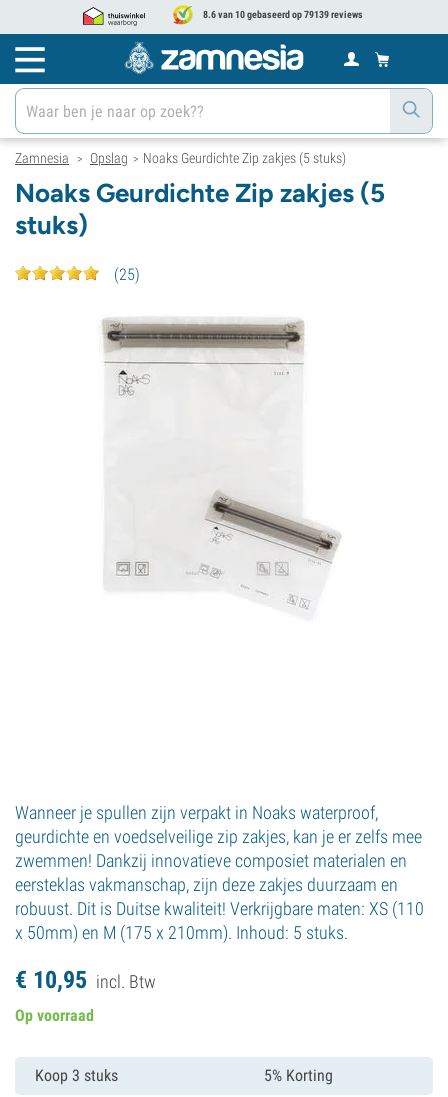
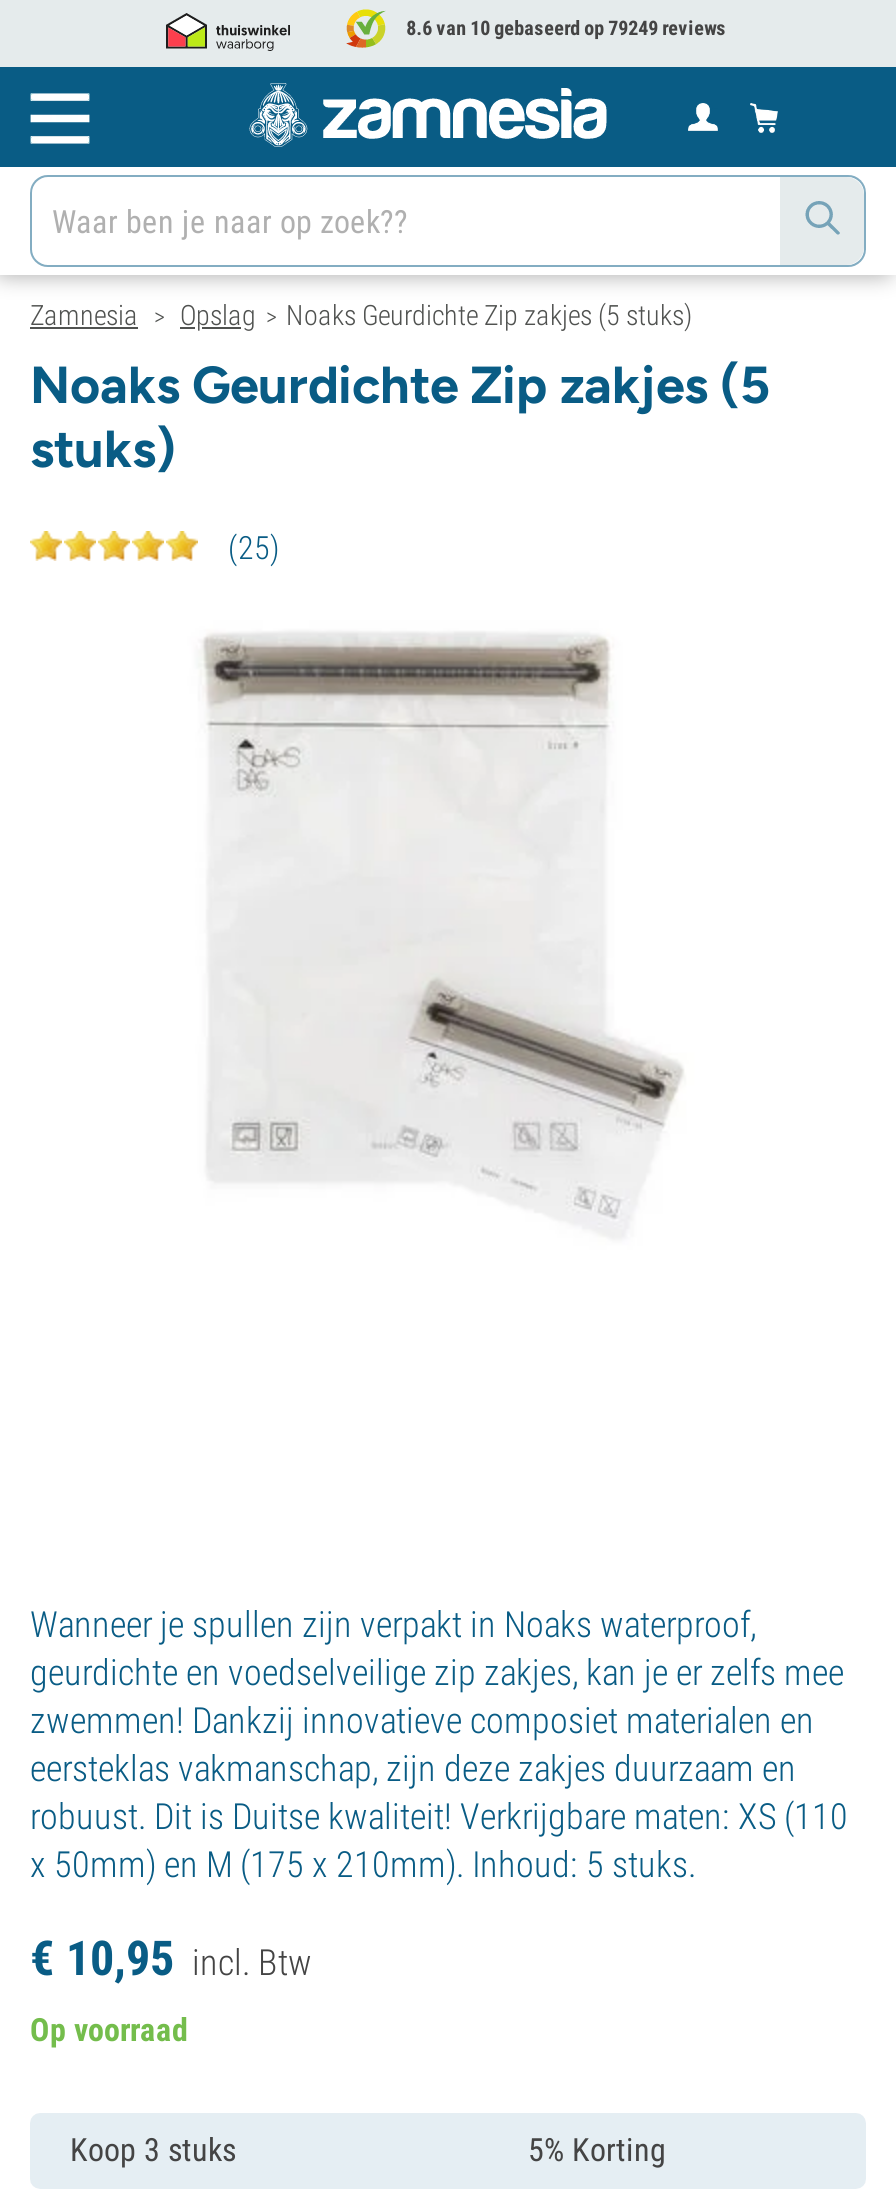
- 8.6 van 10 gebaseerd op 79139 reviews
+ 8.6 van 10 gebaseerd op 79249 reviews
